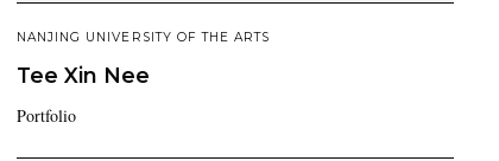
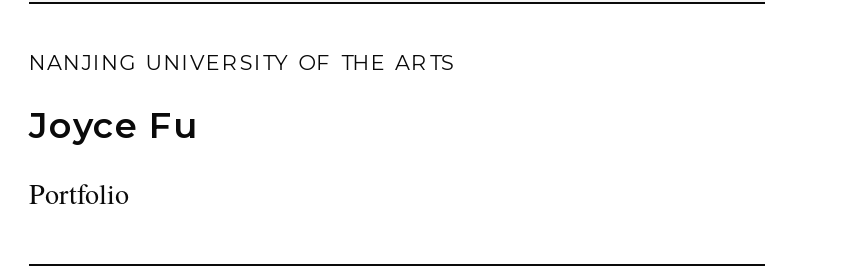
- Tee Xin Nee
+ Joyce Fu
